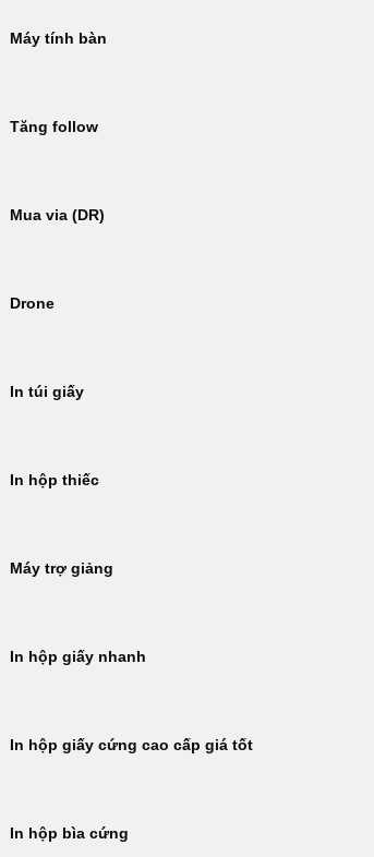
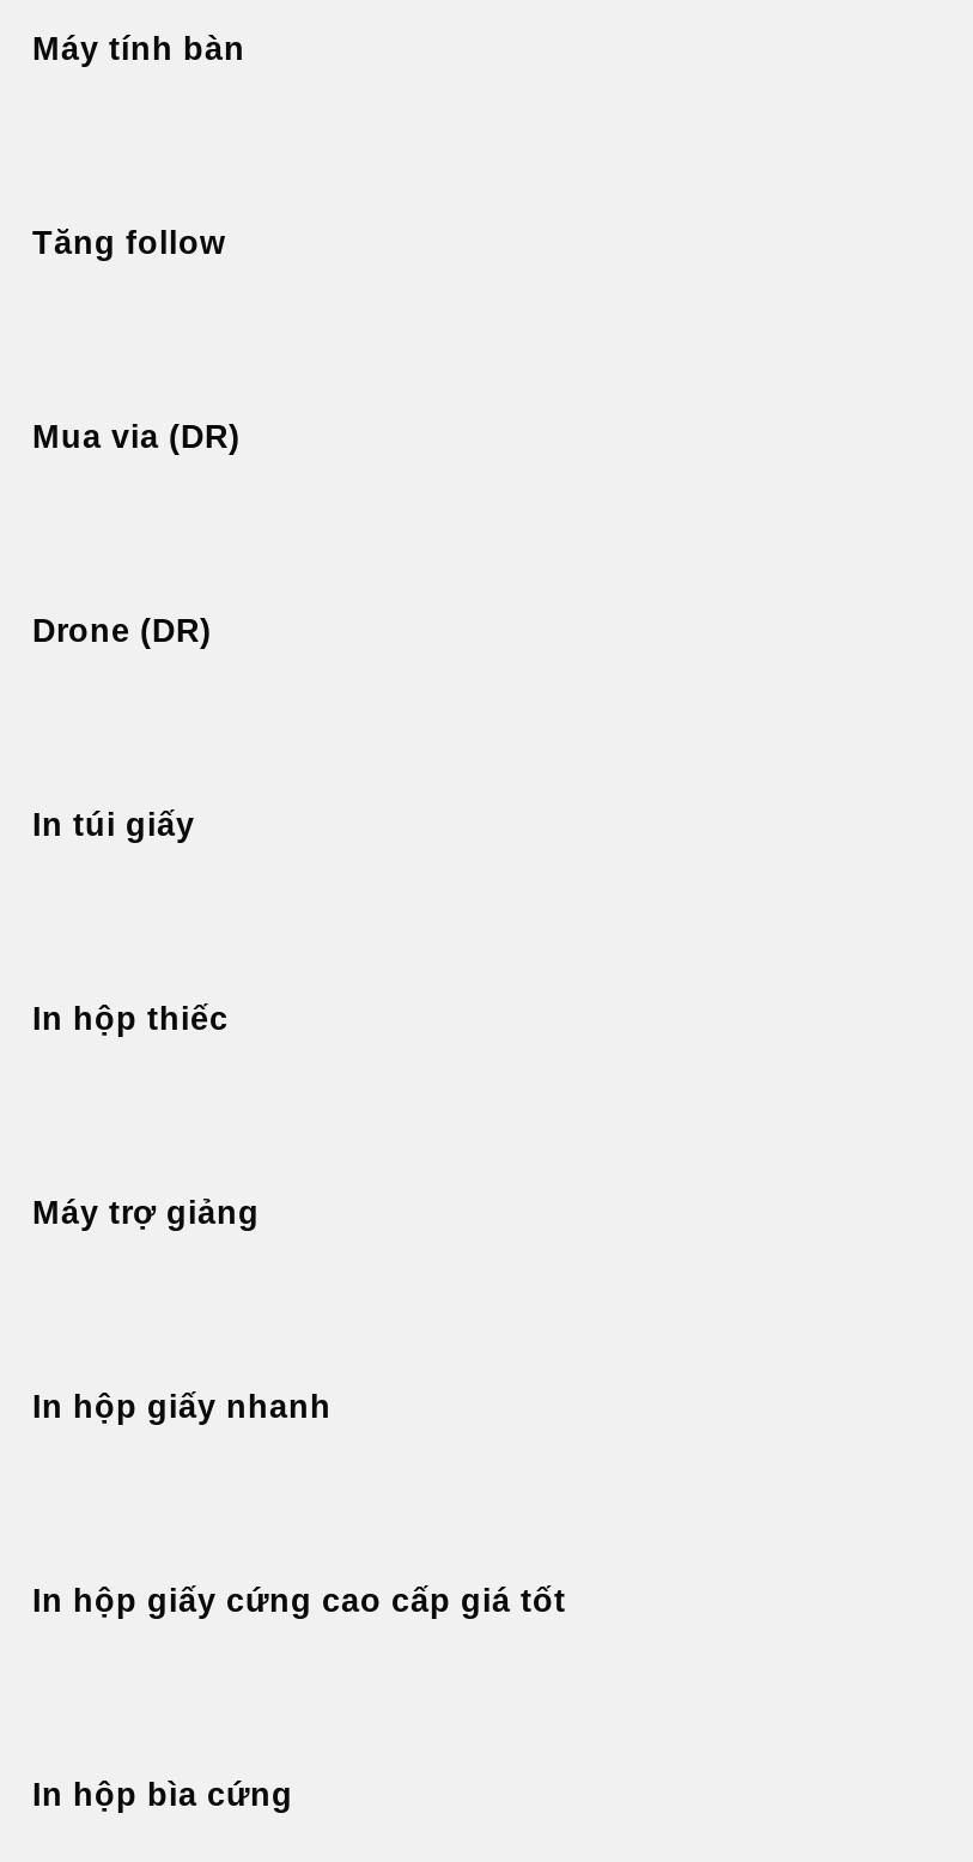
- Drone
+ Drone (DR)
